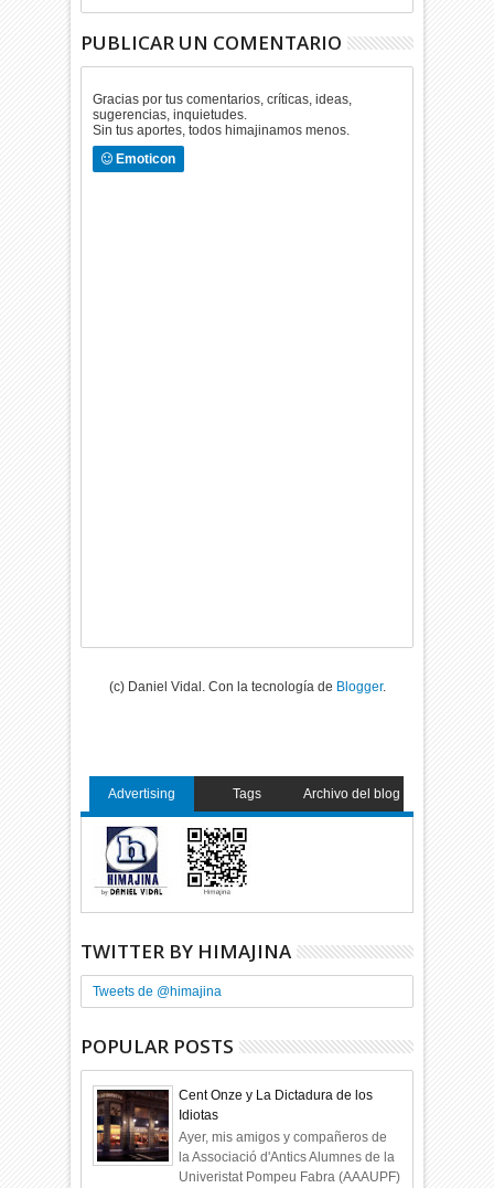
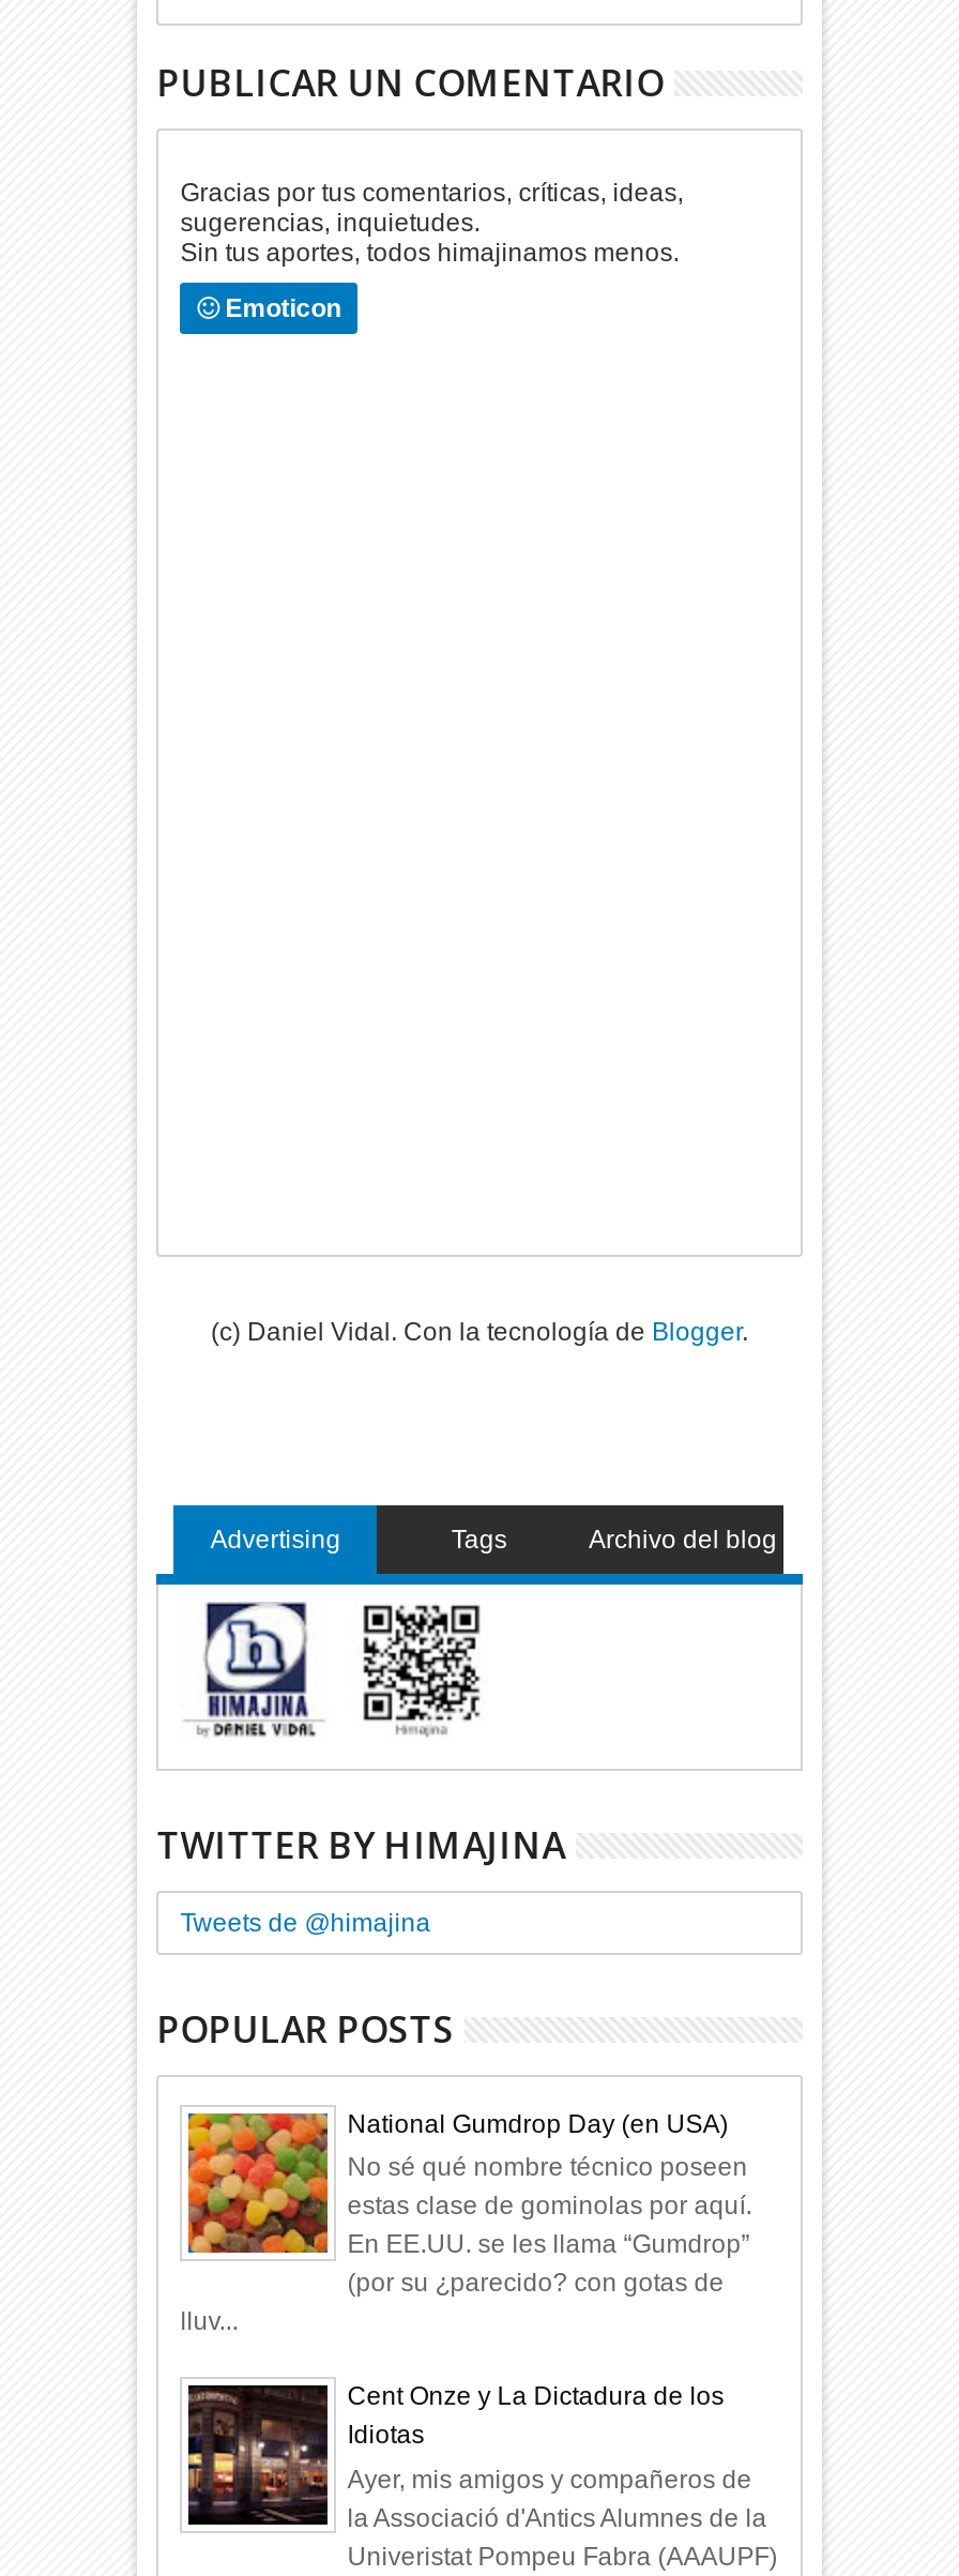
+ [image]
+ National Gumdrop Day (en USA)
+ No sé qué nombre técnico poseen
+ estas clase de gominolas por aquí.
+ En EE.UU. se les llama “Gumdrop”
+ (por su ¿parecido? con gotas de
+ lluv...
